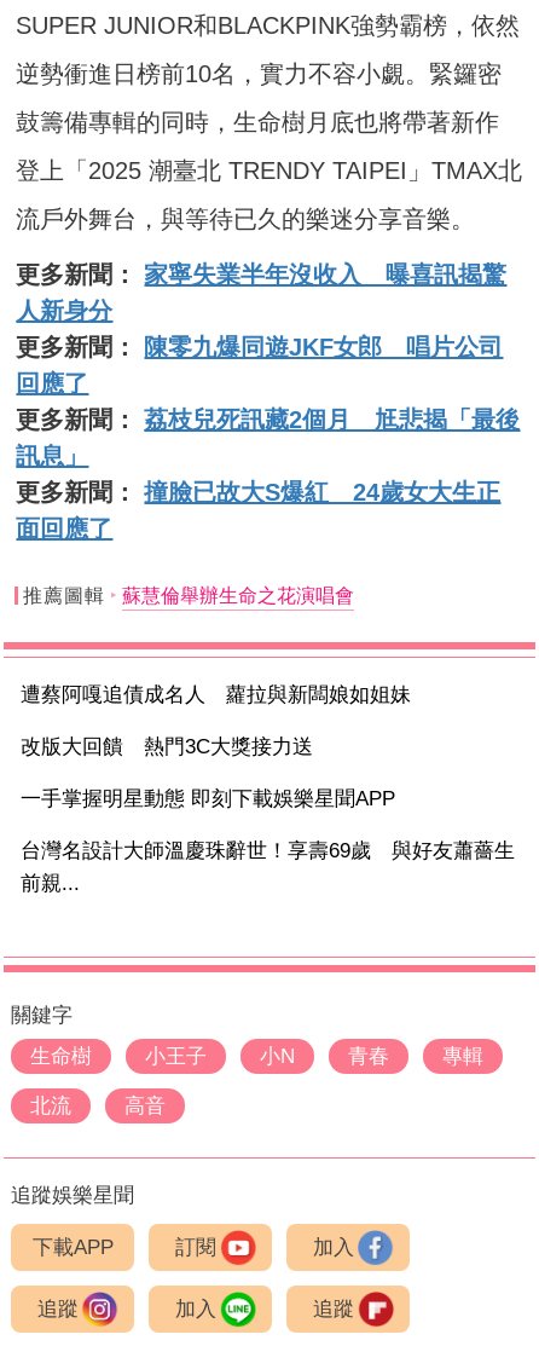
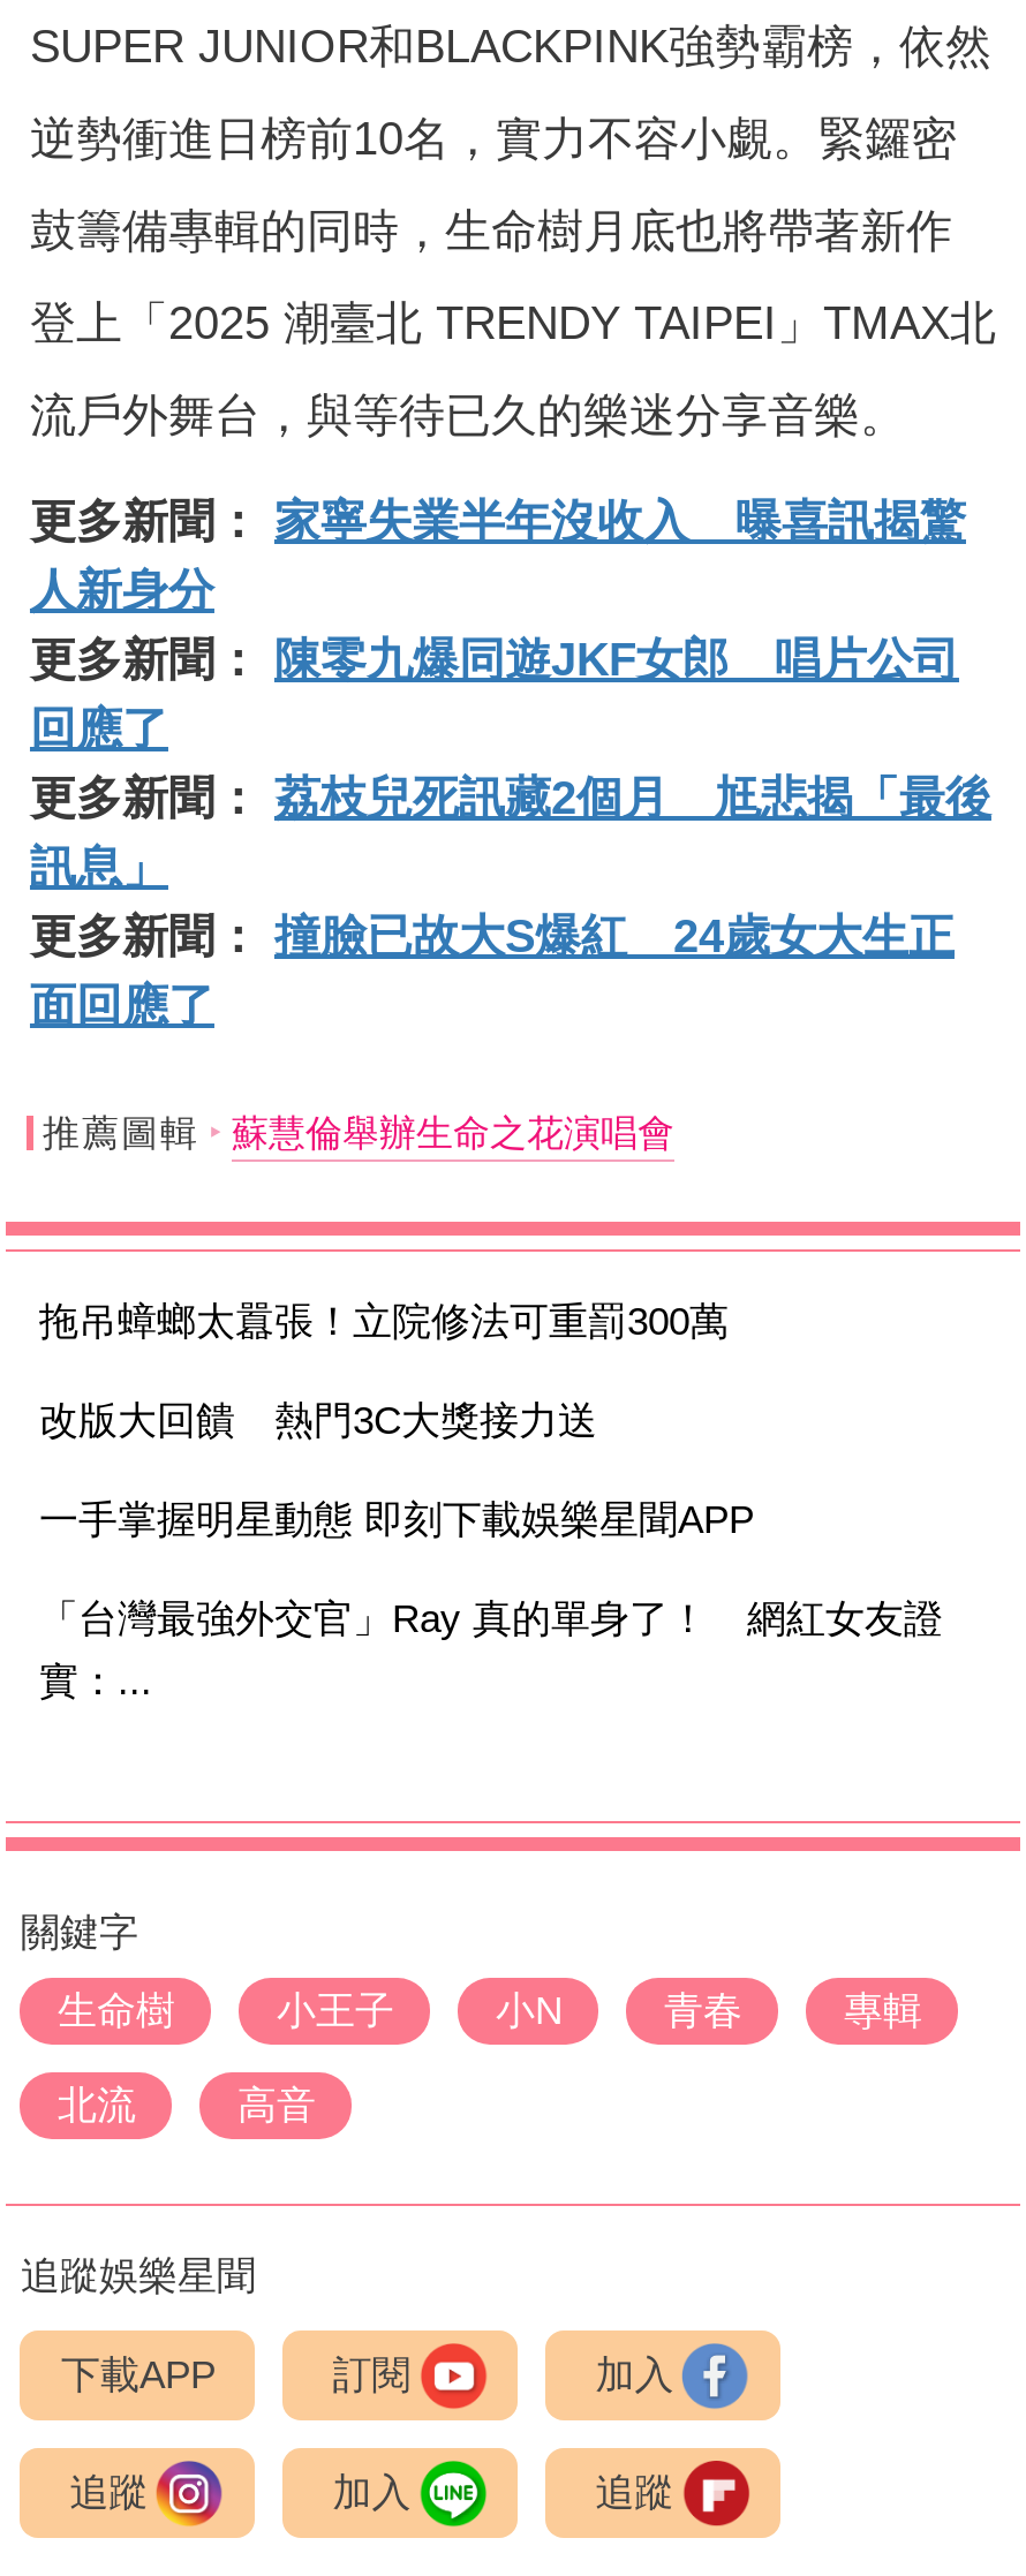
- 遭蔡阿嘎追債成名人 蘿拉與新闆娘如姐妹
+ 拖吊蟑螂太囂張！立院修法可重罰300萬

- 台灣名設計大師溫慶珠辭世！享壽69歲 與好友蕭薔生
- 前親...
+ 「台灣最強外交官」Ray 真的單身了！ 網紅女友證
+ 實：...
